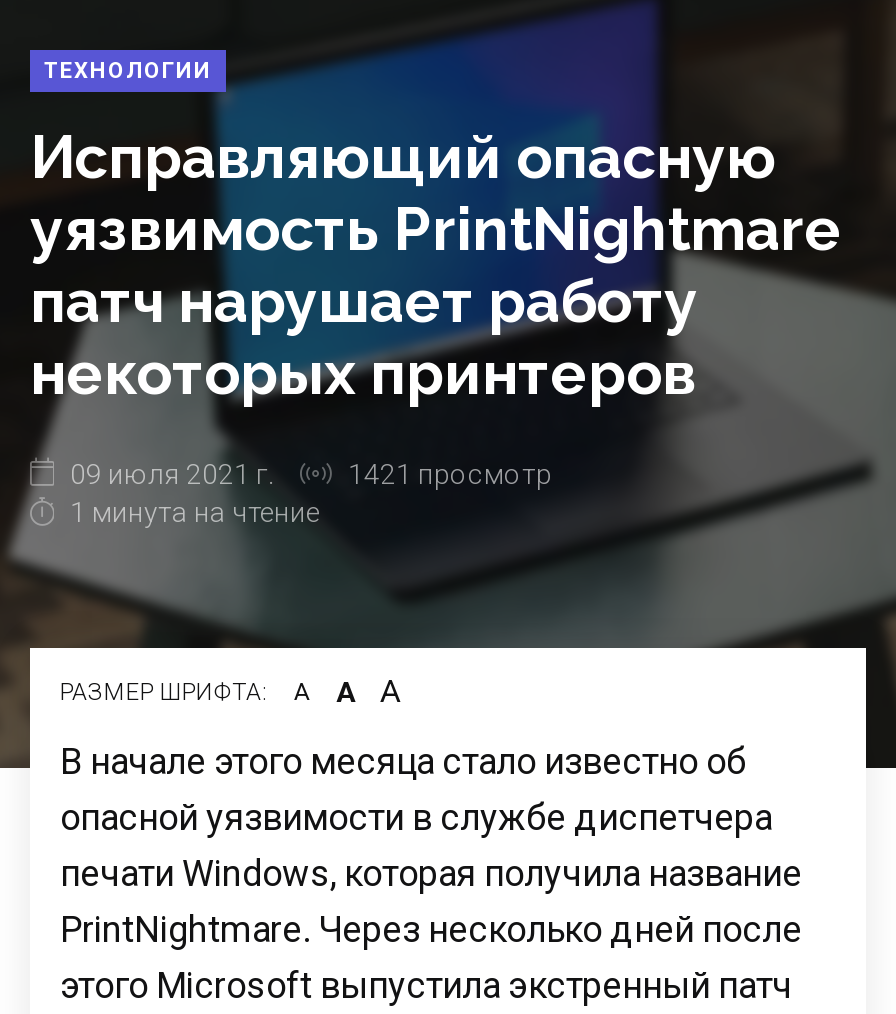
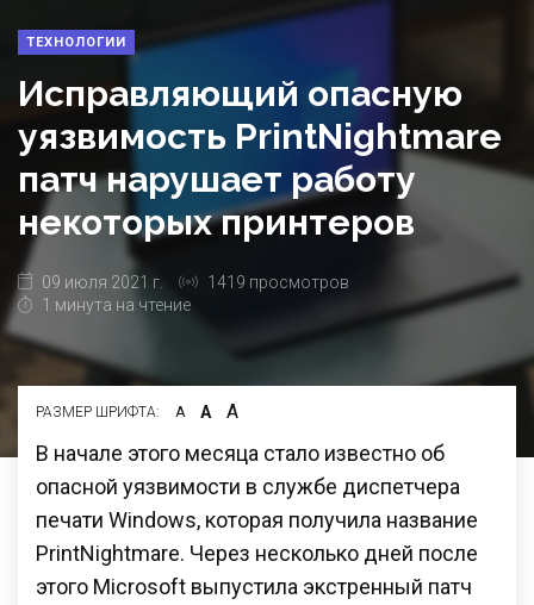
- 1421 просмотр
+ 1419 просмотров
